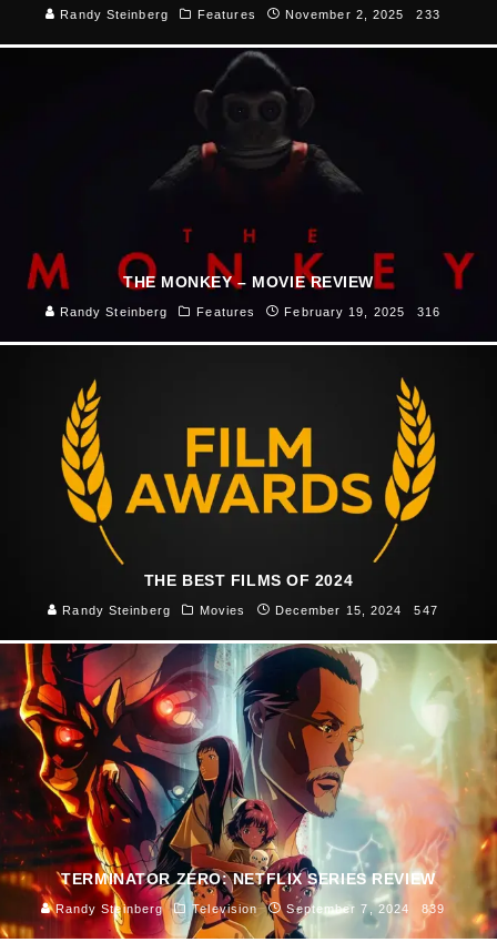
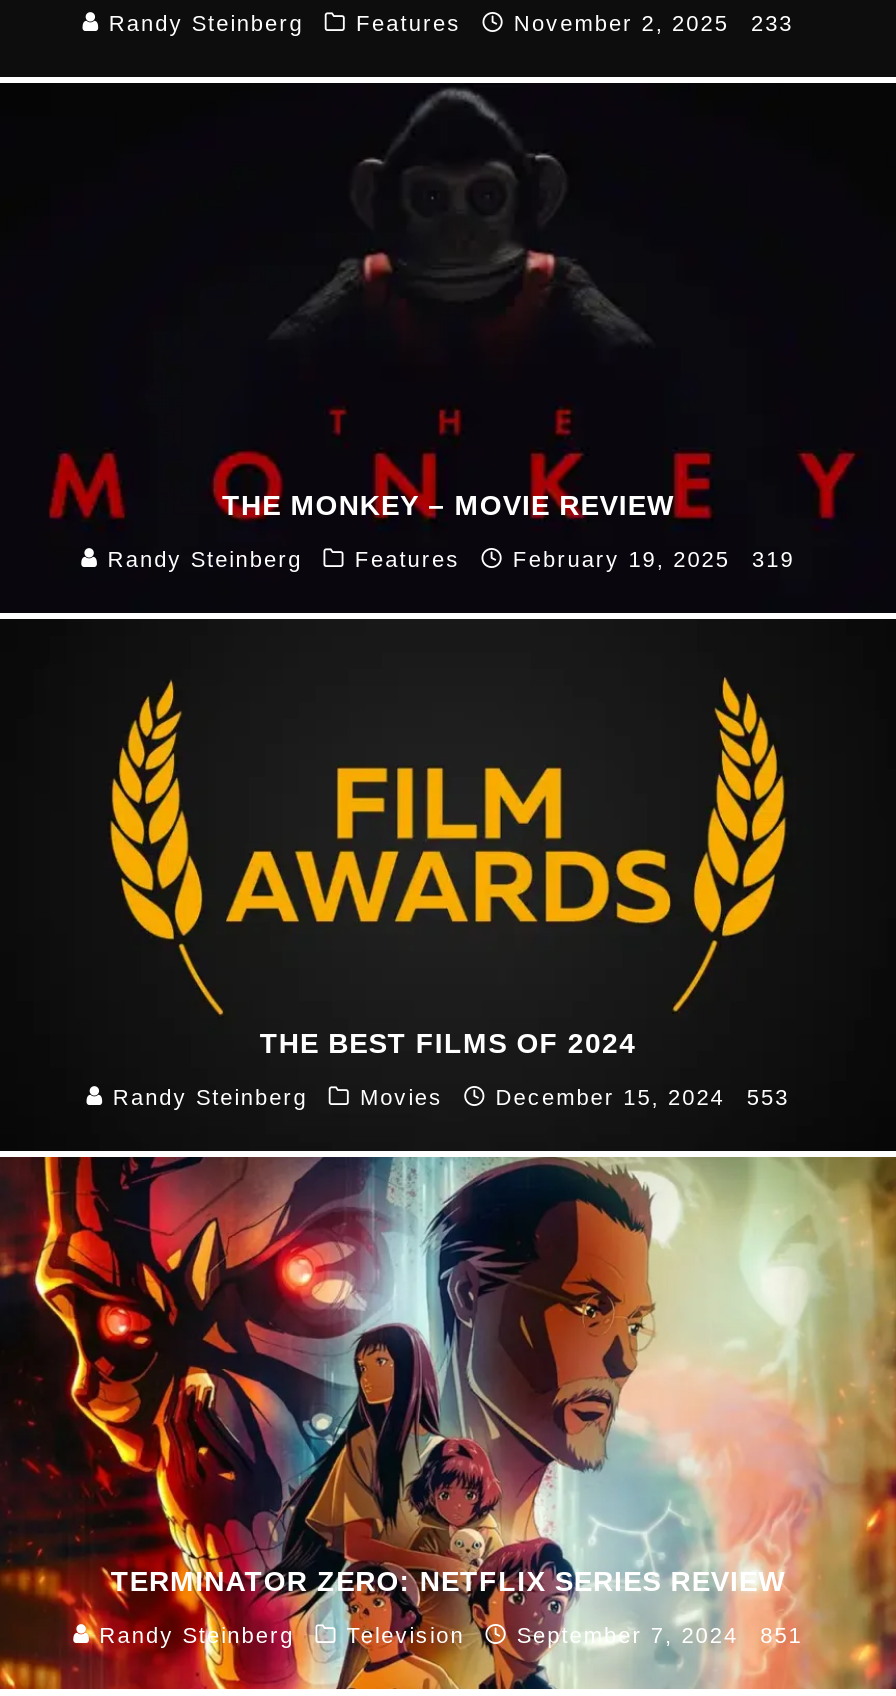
- February 19, 2025 316
+ February 19, 2025 319

- December 15, 2024 547
+ December 15, 2024 553

- 839
+ 851
